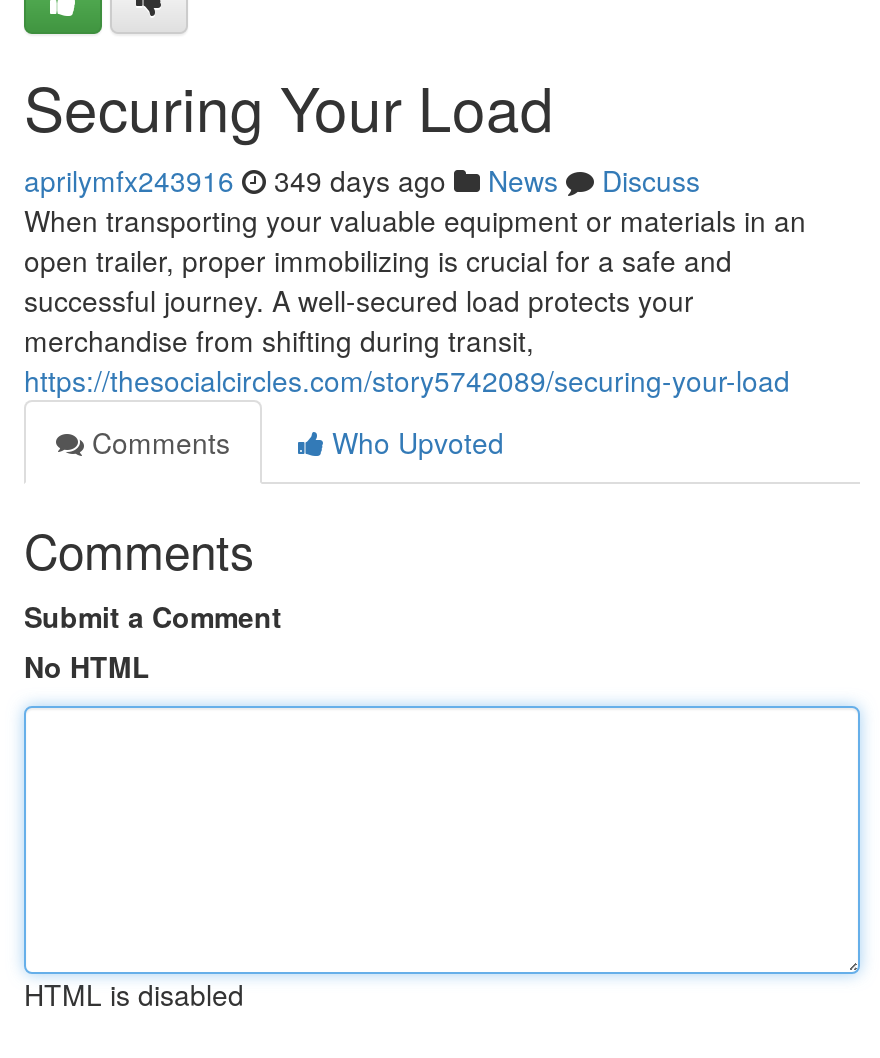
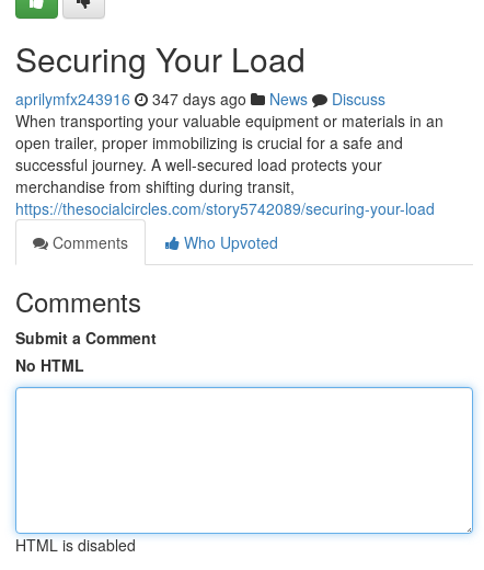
- aprilymfx243916 349 days ago News Discuss
+ aprilymfx243916 347 days ago News Discuss
